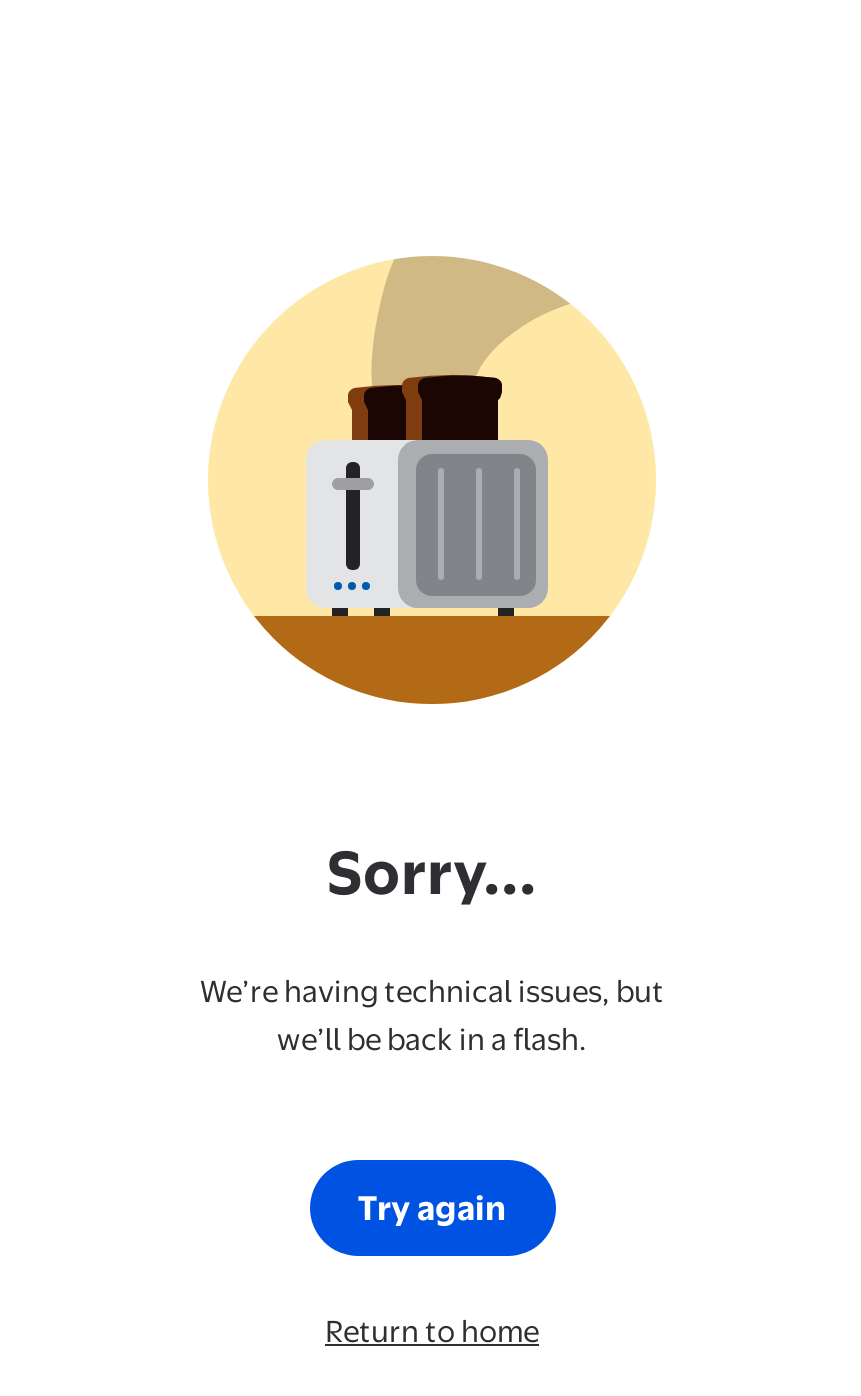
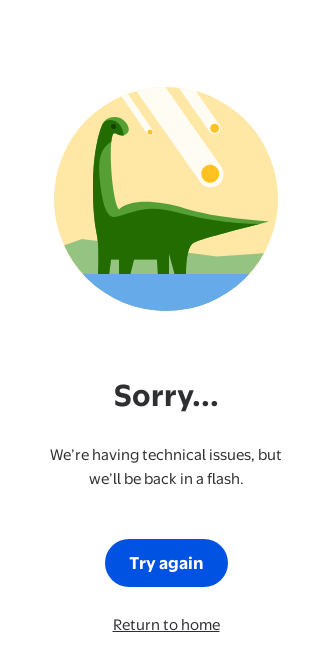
- [image]
+ [image]
